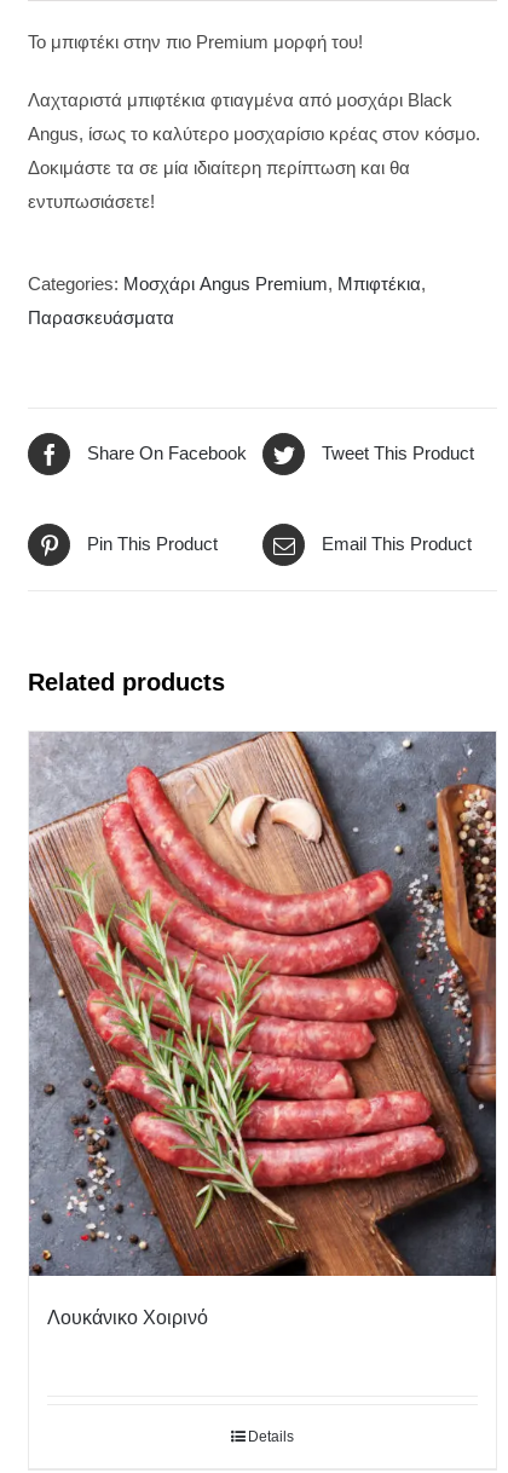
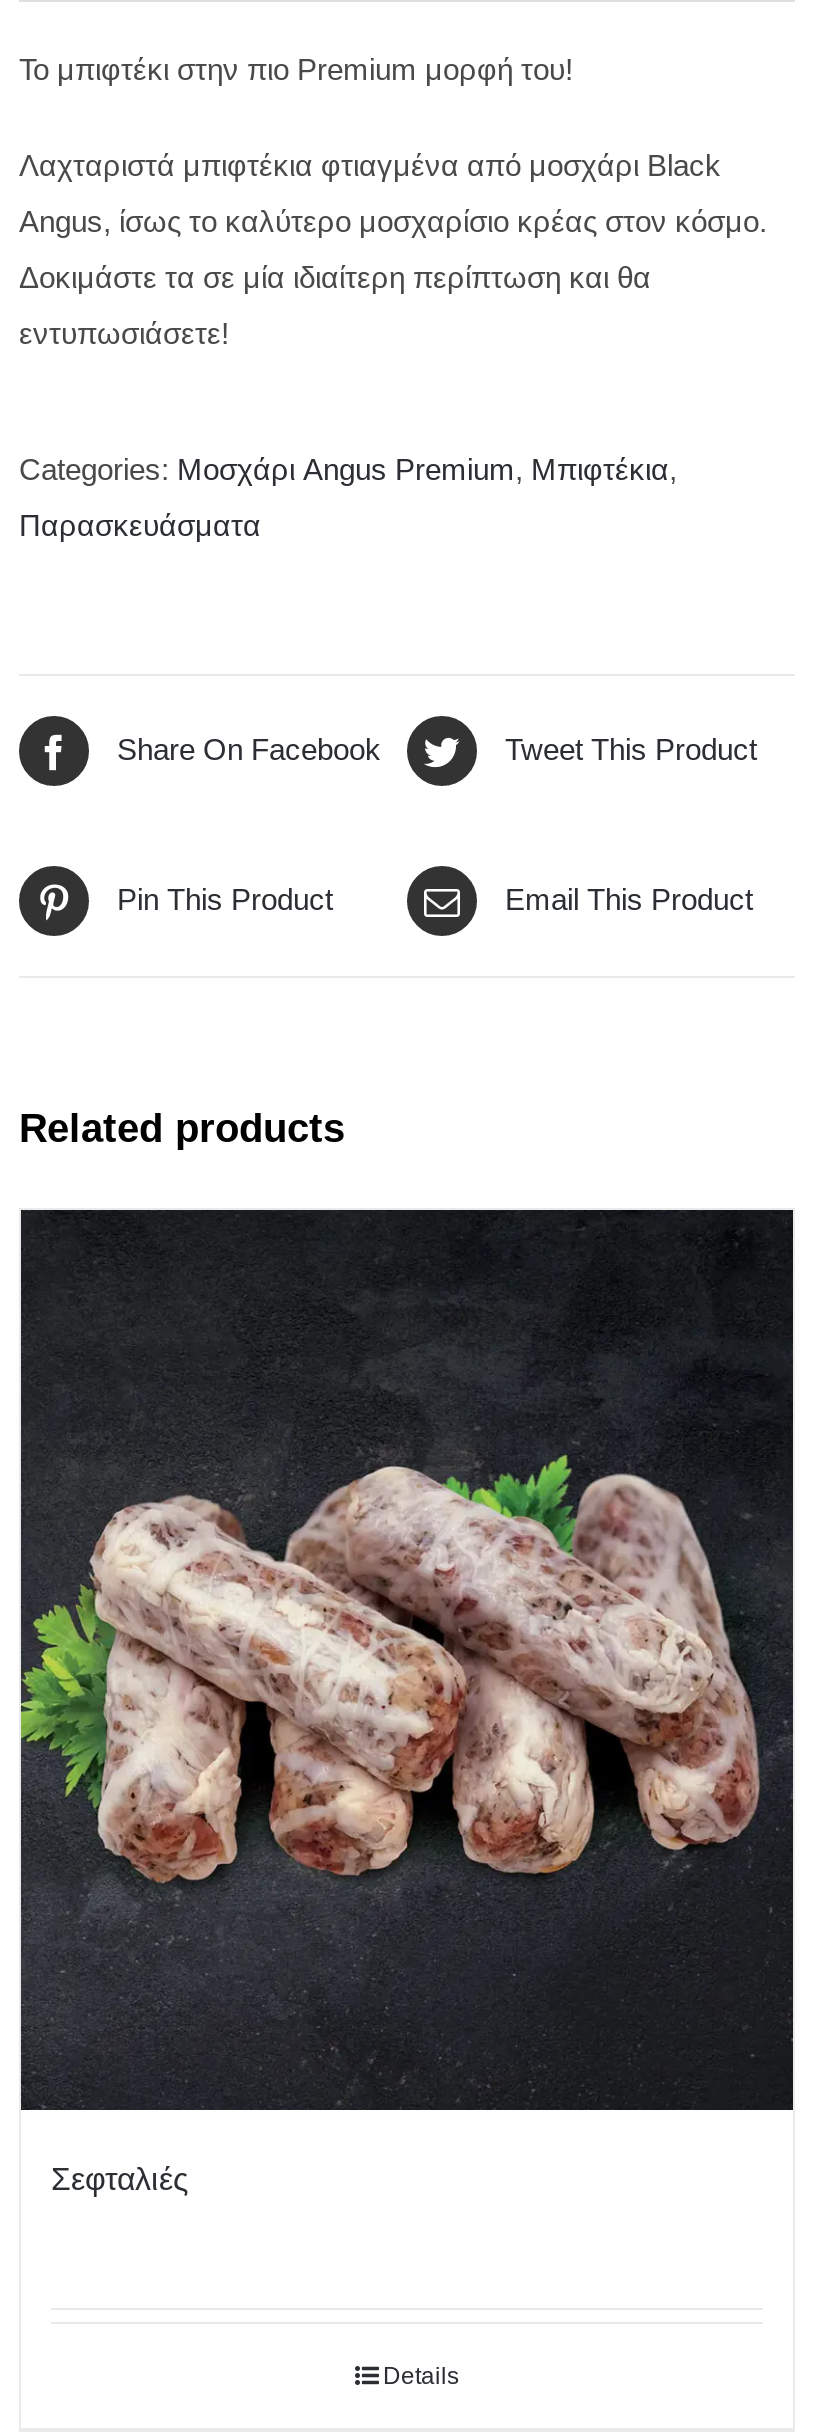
- [image]
- Λουκάνικο Χοιρινό
+ [image]
+ Σεφταλιές
